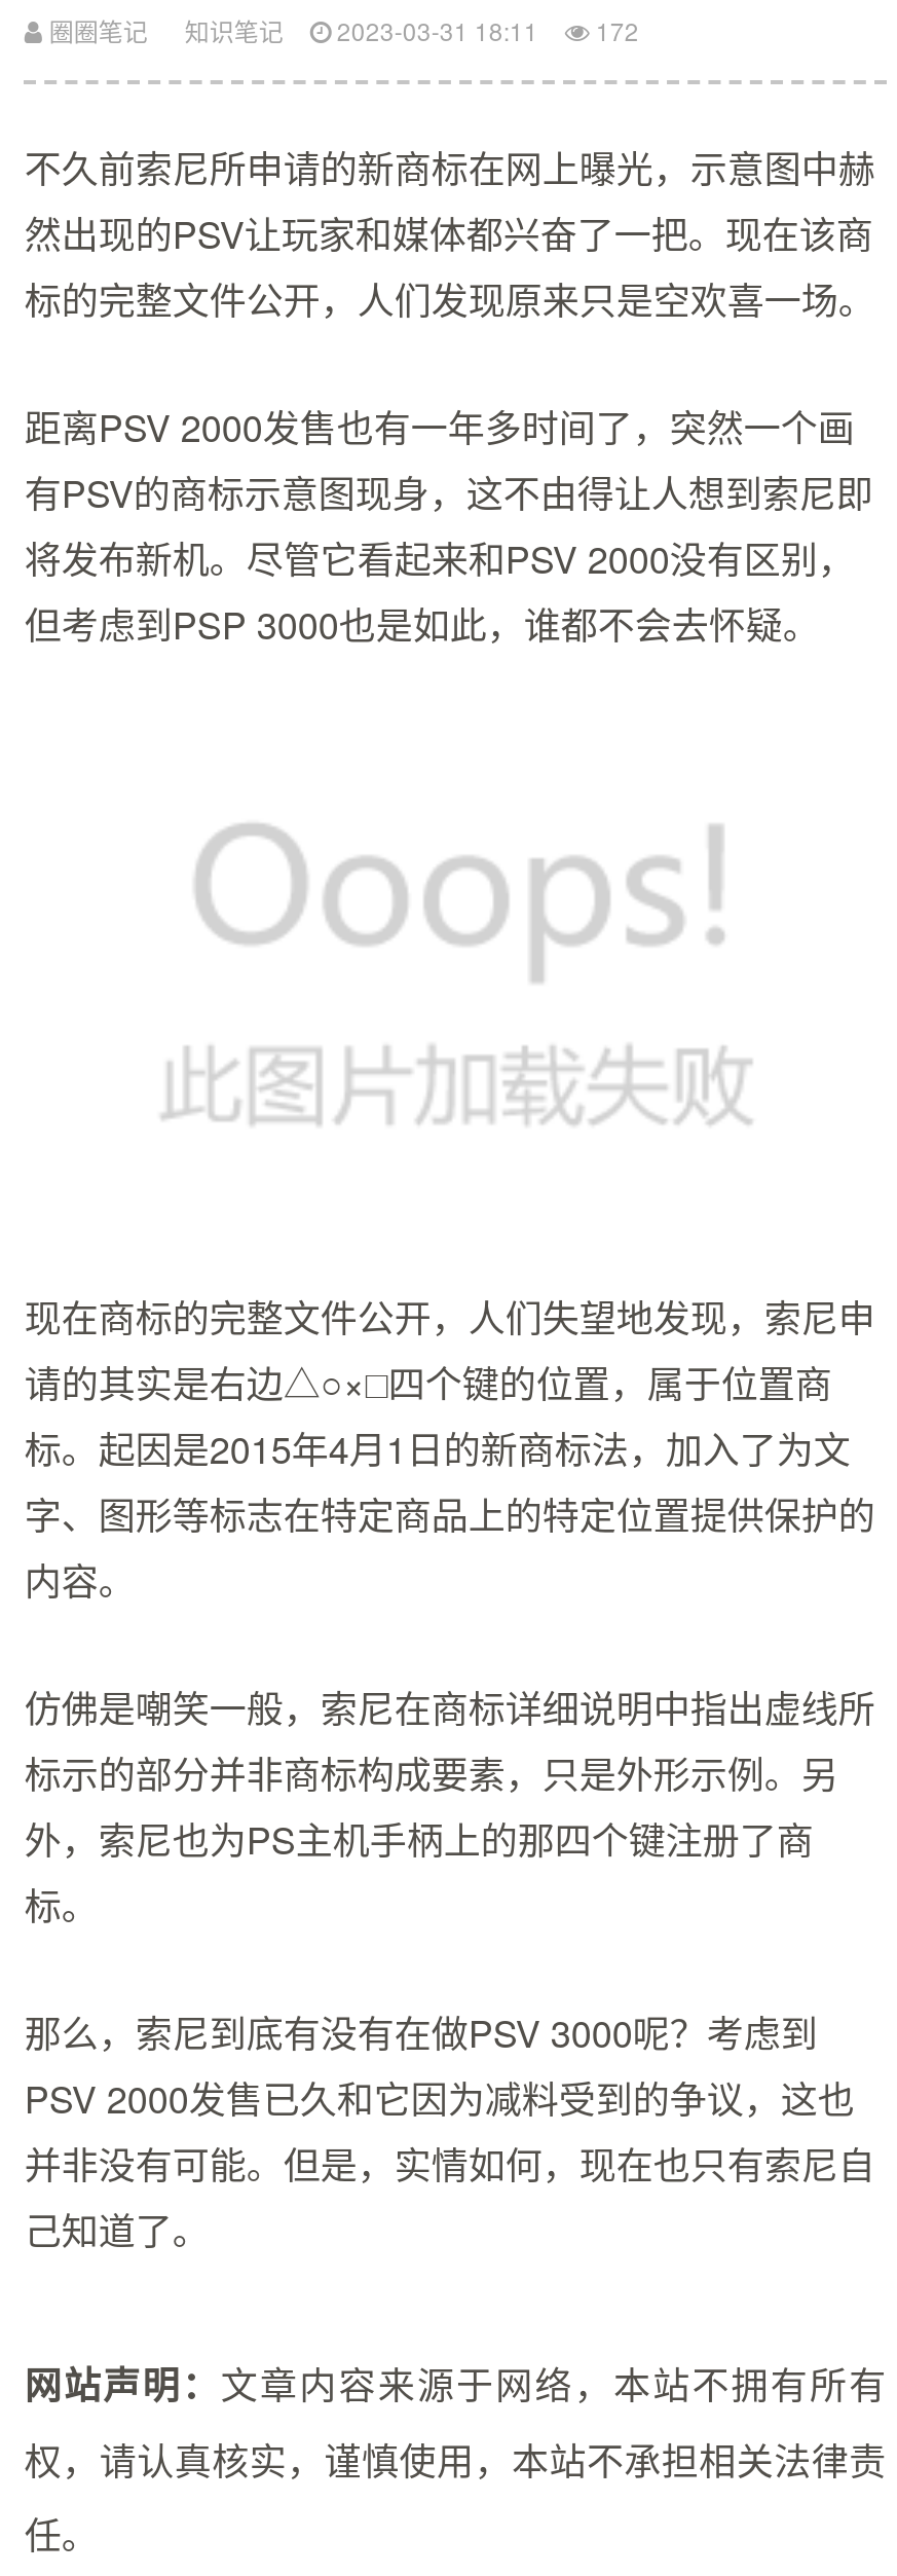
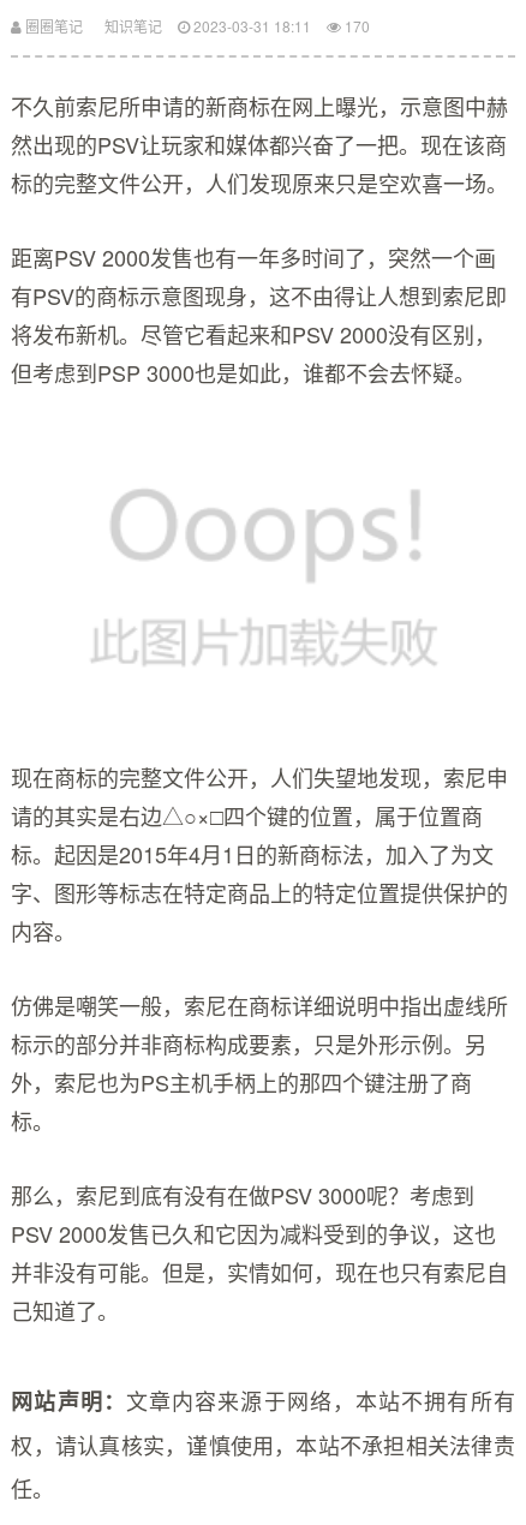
- 圈圈笔记 知识笔记 2023-03-31 18:11 172
+ 圈圈笔记 知识笔记 2023-03-31 18:11 170
